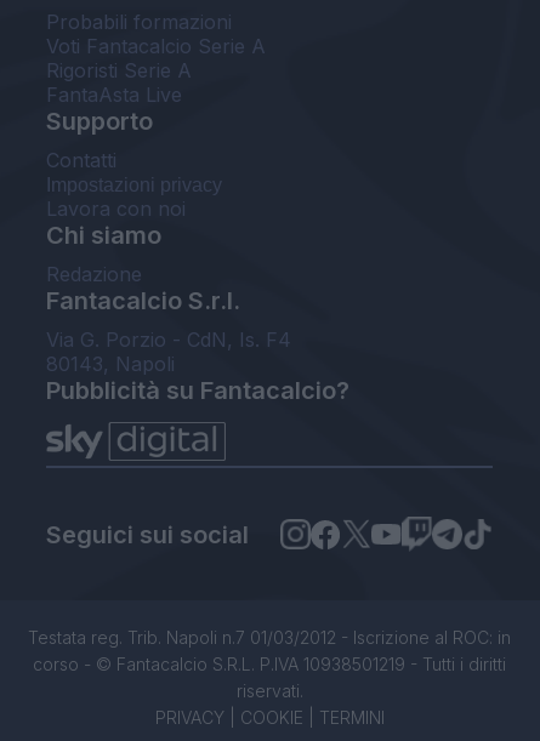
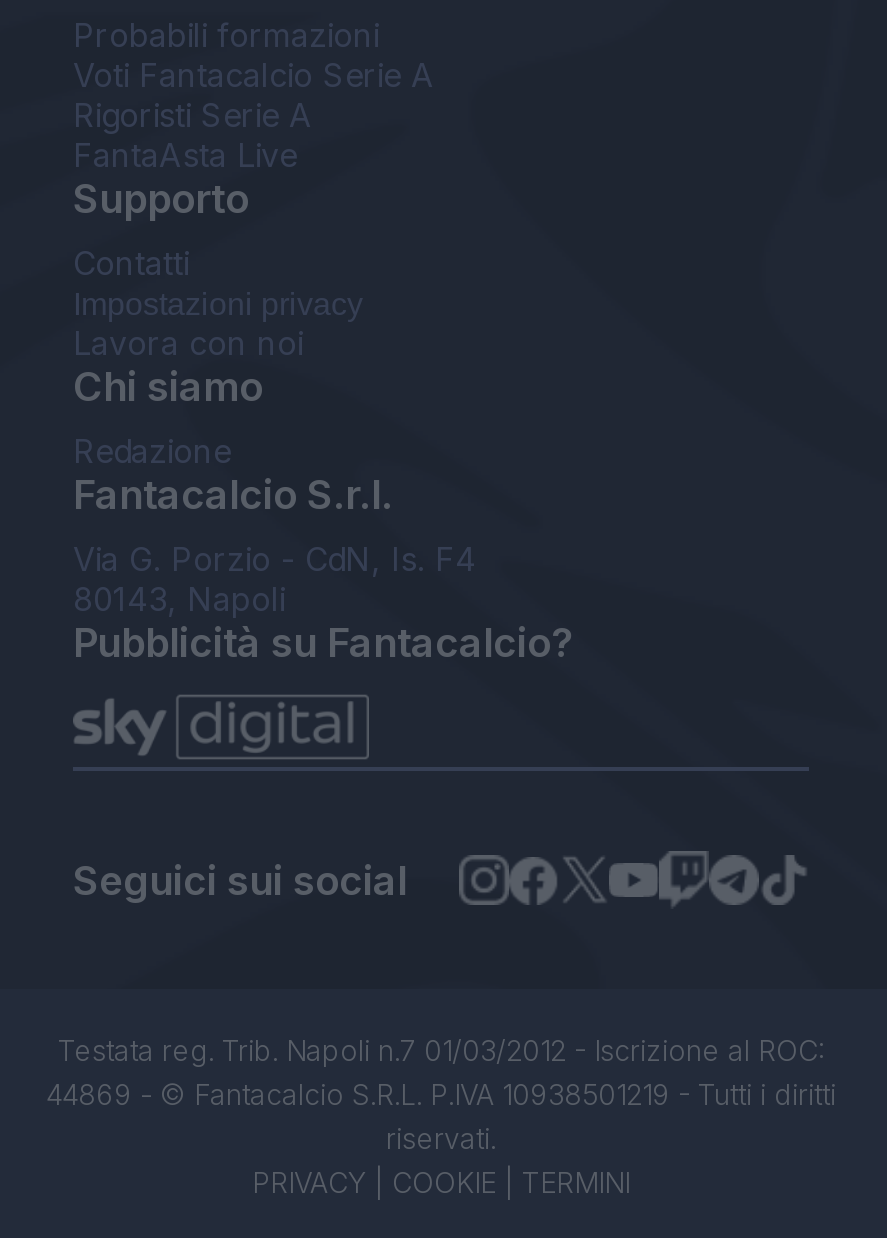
- Testata reg. Trib. Napoli n.7 01/03/2012 - Iscrizione al ROC: in
- corso - © Fantacalcio S.R.L. P.IVA 10938501219 - Tutti i diritti
+ Testata reg. Trib. Napoli n.7 01/03/2012 - Iscrizione al ROC:
+ 44869 - © Fantacalcio S.R.L. P.IVA 10938501219 - Tutti i diritti
